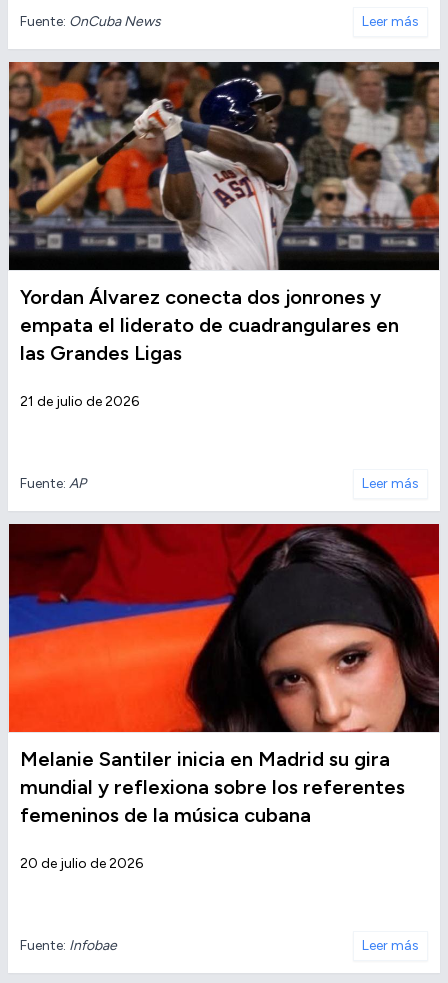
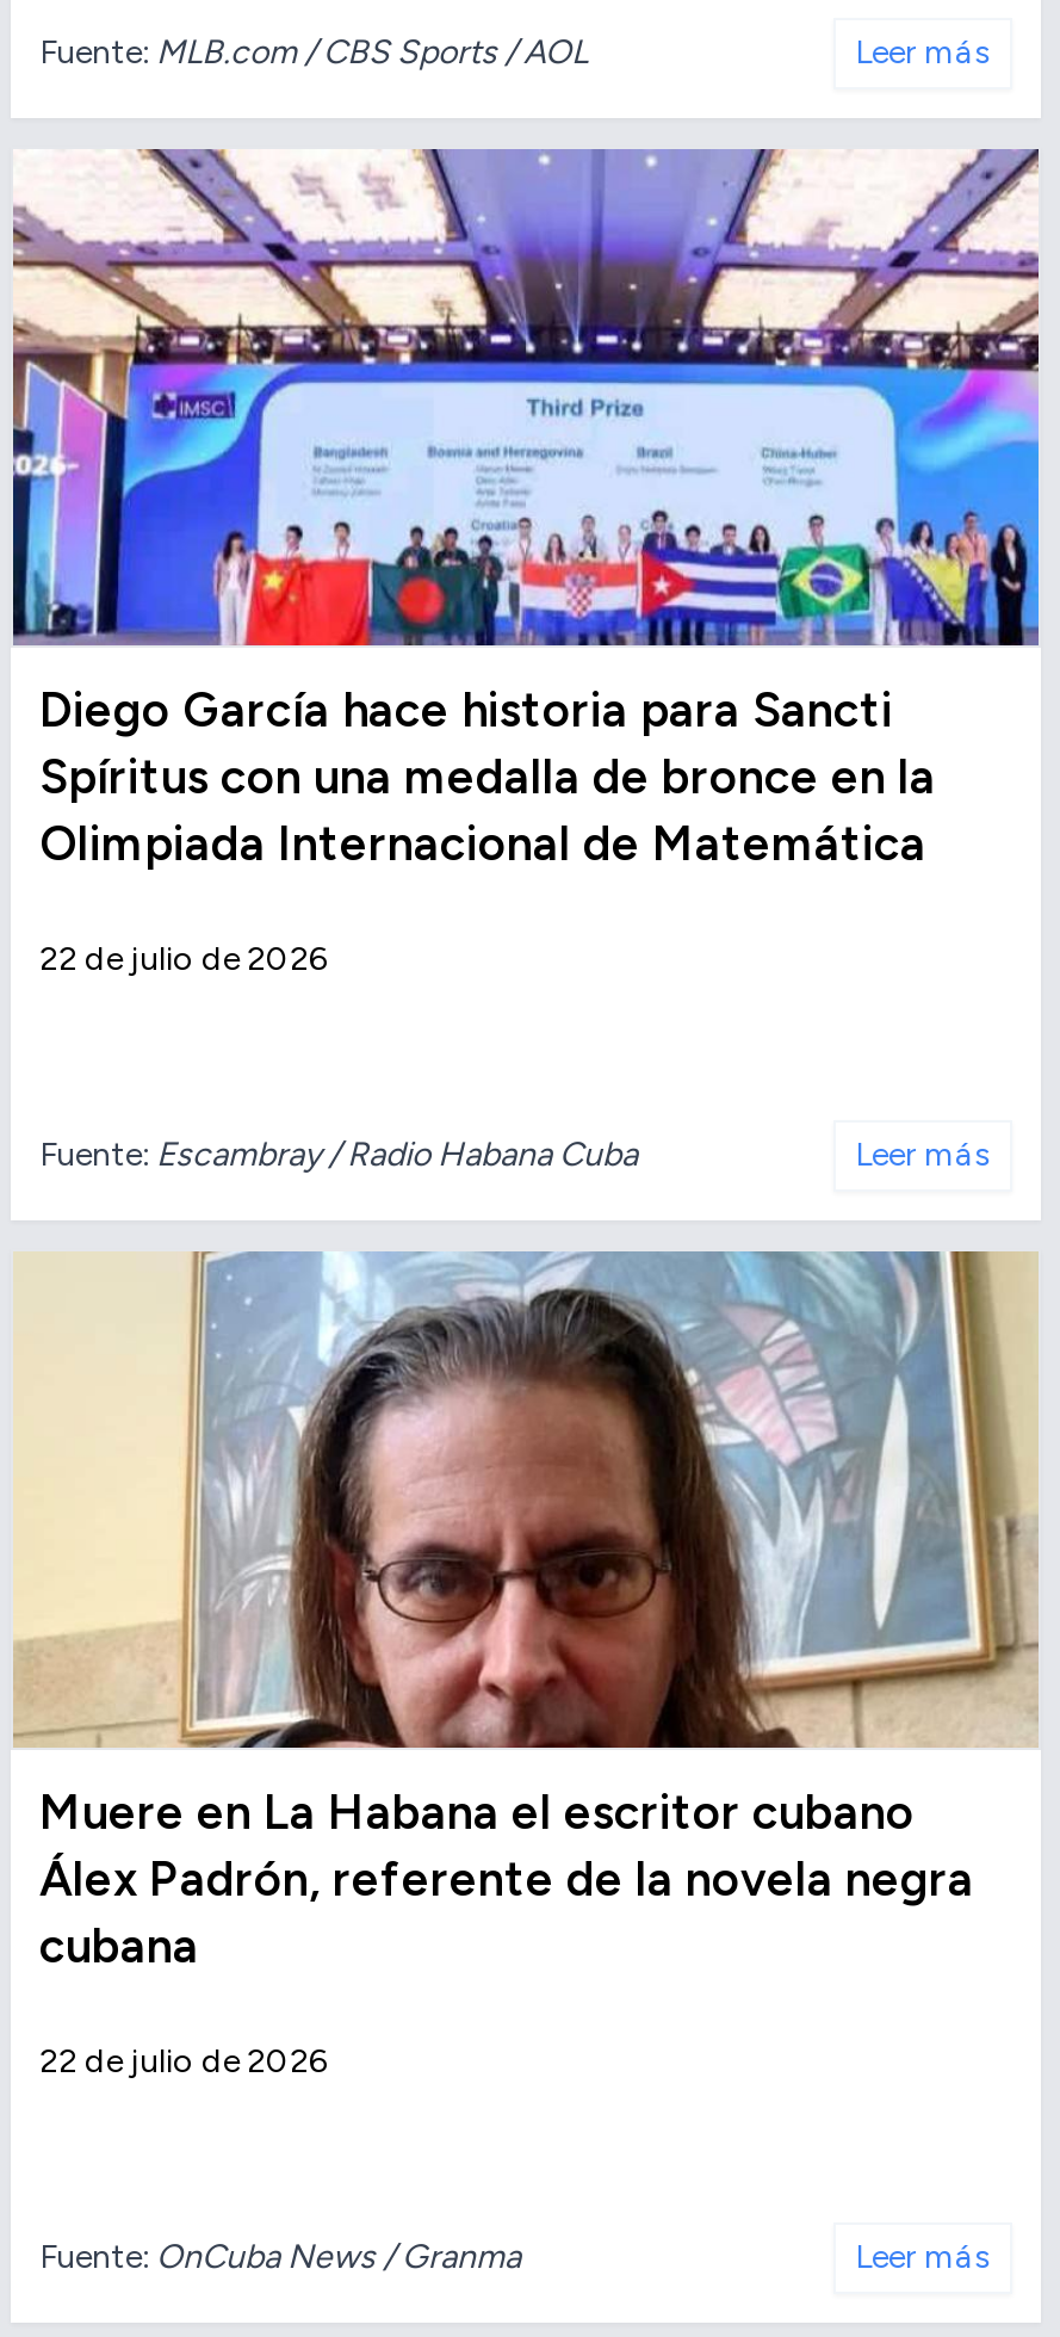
- Fuente: OnCuba News
+ Fuente: MLB.com / CBS Sports / AOL

- [image]
- Yordan Álvarez conecta dos jonrones y
- empata el liderato de cuadrangulares en
- las Grandes Ligas
+ [image]
+ Diego García hace historia para Sancti
+ Spíritus con una medalla de bronce en la
+ Olimpiada Internacional de Matemática

- 21 de julio de 2026
+ 22 de julio de 2026

- Fuente: AP
+ Fuente: Escambray / Radio Habana Cuba

- [image]
- Melanie Santiler inicia en Madrid su gira
- mundial y reflexiona sobre los referentes
- femeninos de la música cubana
+ [image]
+ Muere en La Habana el escritor cubano
+ Álex Padrón, referente de la novela negra
+ cubana

- 20 de julio de 2026
+ 22 de julio de 2026

- Fuente: Infobae
+ Fuente: OnCuba News / Granma
